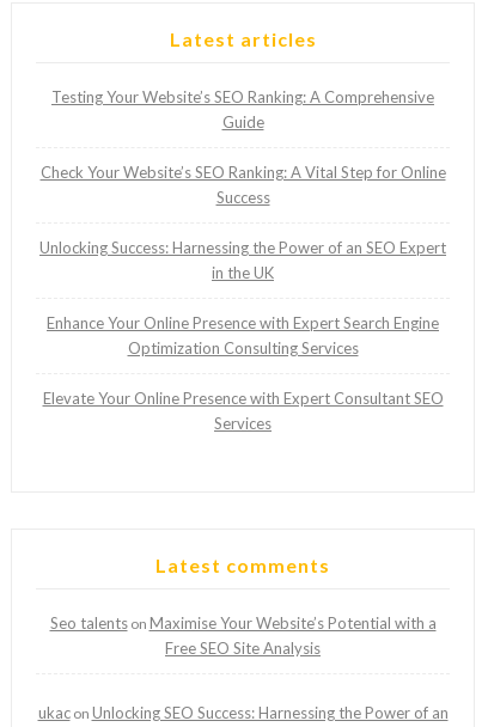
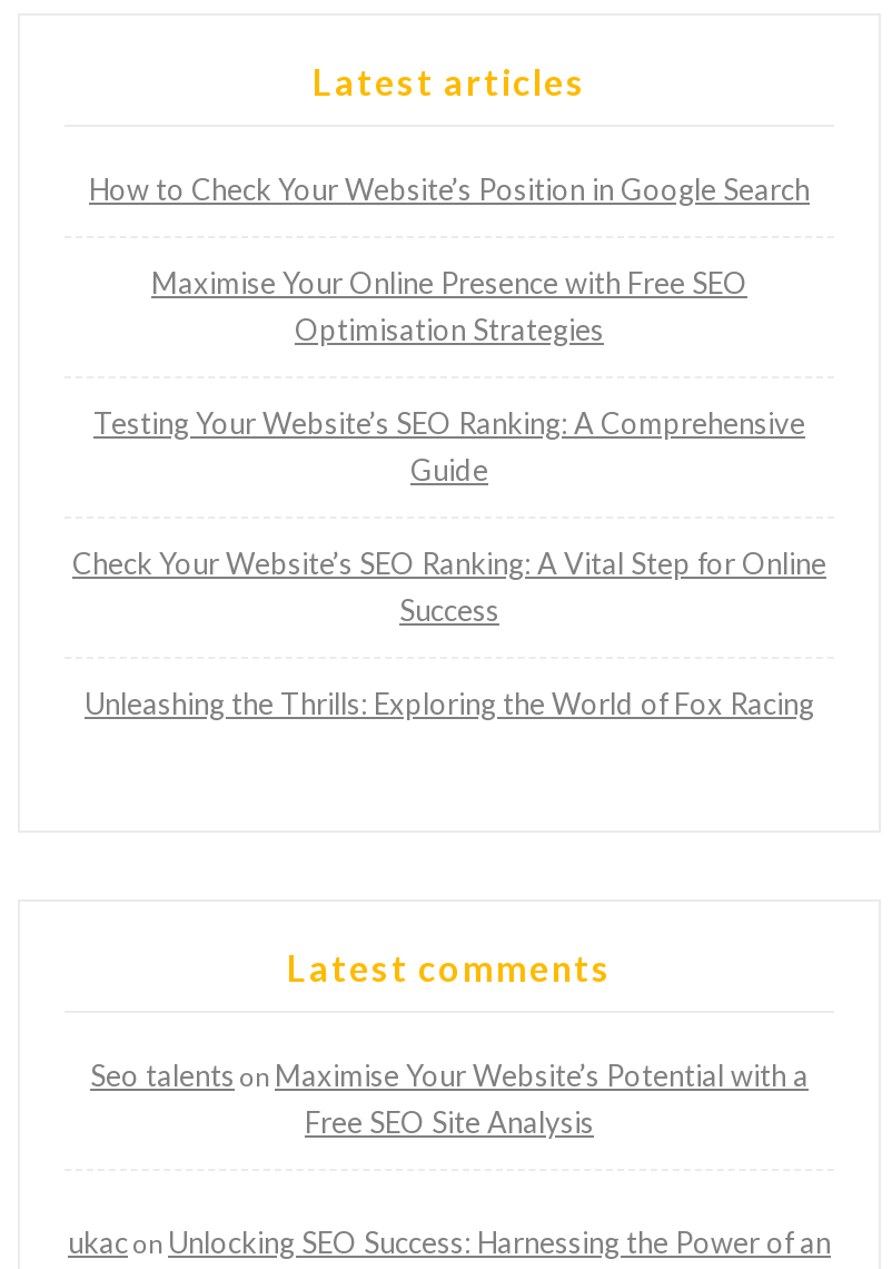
+ How to Check Your Website’s Position in Google Search
+ Maximise Your Online Presence with Free SEO
+ Optimisation Strategies

moved down: Testing Your Website’s SEO Ranking: A Comprehensive | Guide | Check Your Website’s SEO Ranking: A Vital Step for Online | Success

- Unlocking Success: Harnessing the Power of an SEO Expert
- in the UK
- Enhance Your Online Presence with Expert Search Engine
- Optimization Consulting Services
- Elevate Your Online Presence with Expert Consultant SEO
- Services
+ Unleashing the Thrills: Exploring the World of Fox Racing
